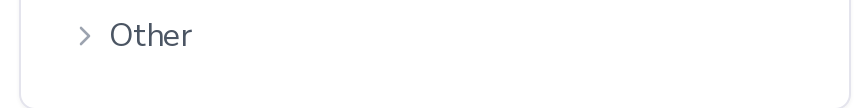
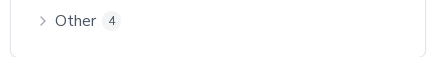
+ 4
